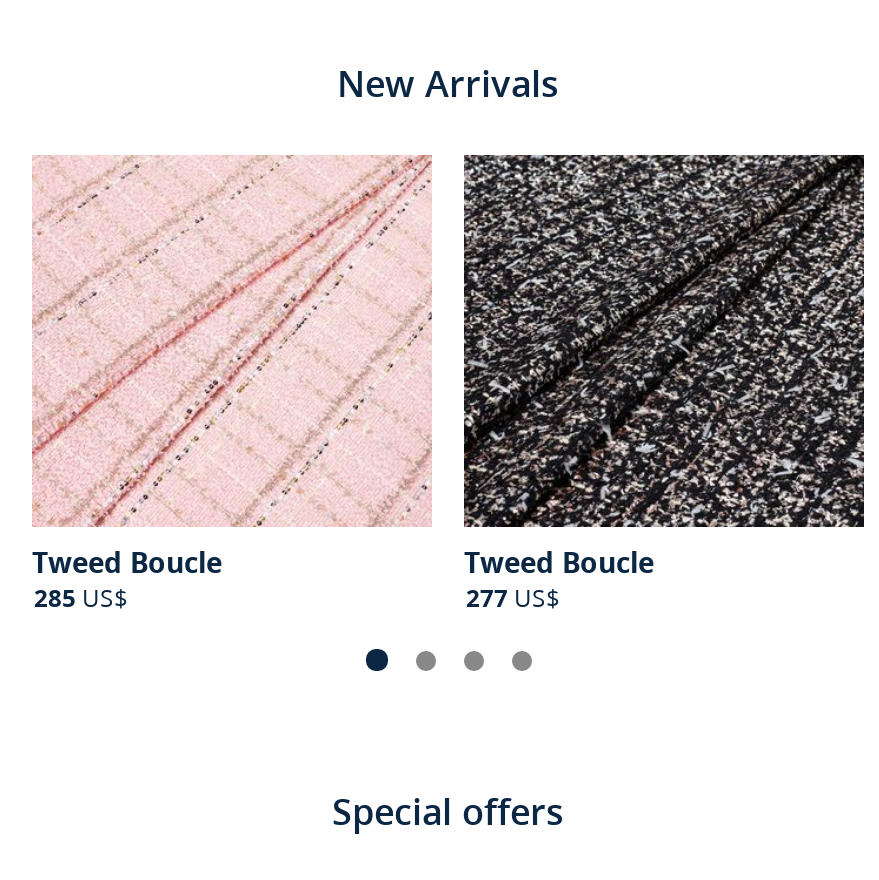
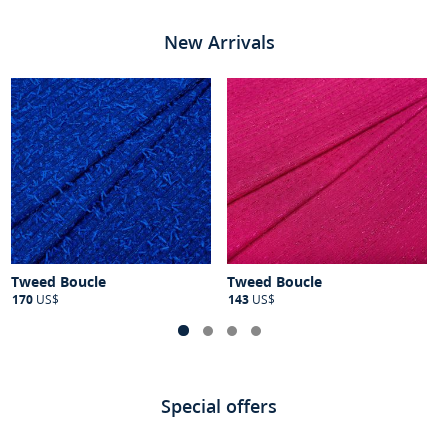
- [image]
- 285 US$
+ [image]
+ 170 US$

- [image]
- 277 US$
+ [image]
+ 143 US$
